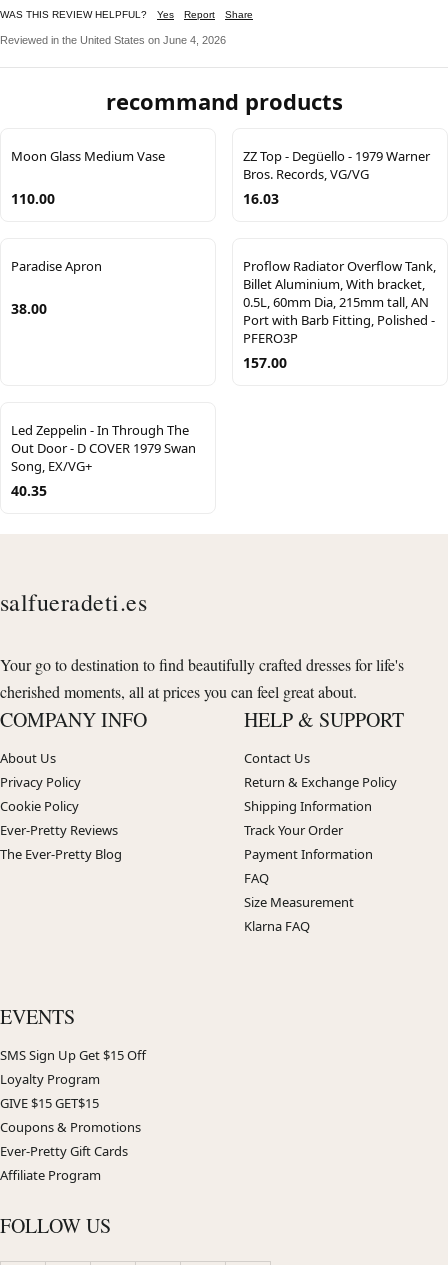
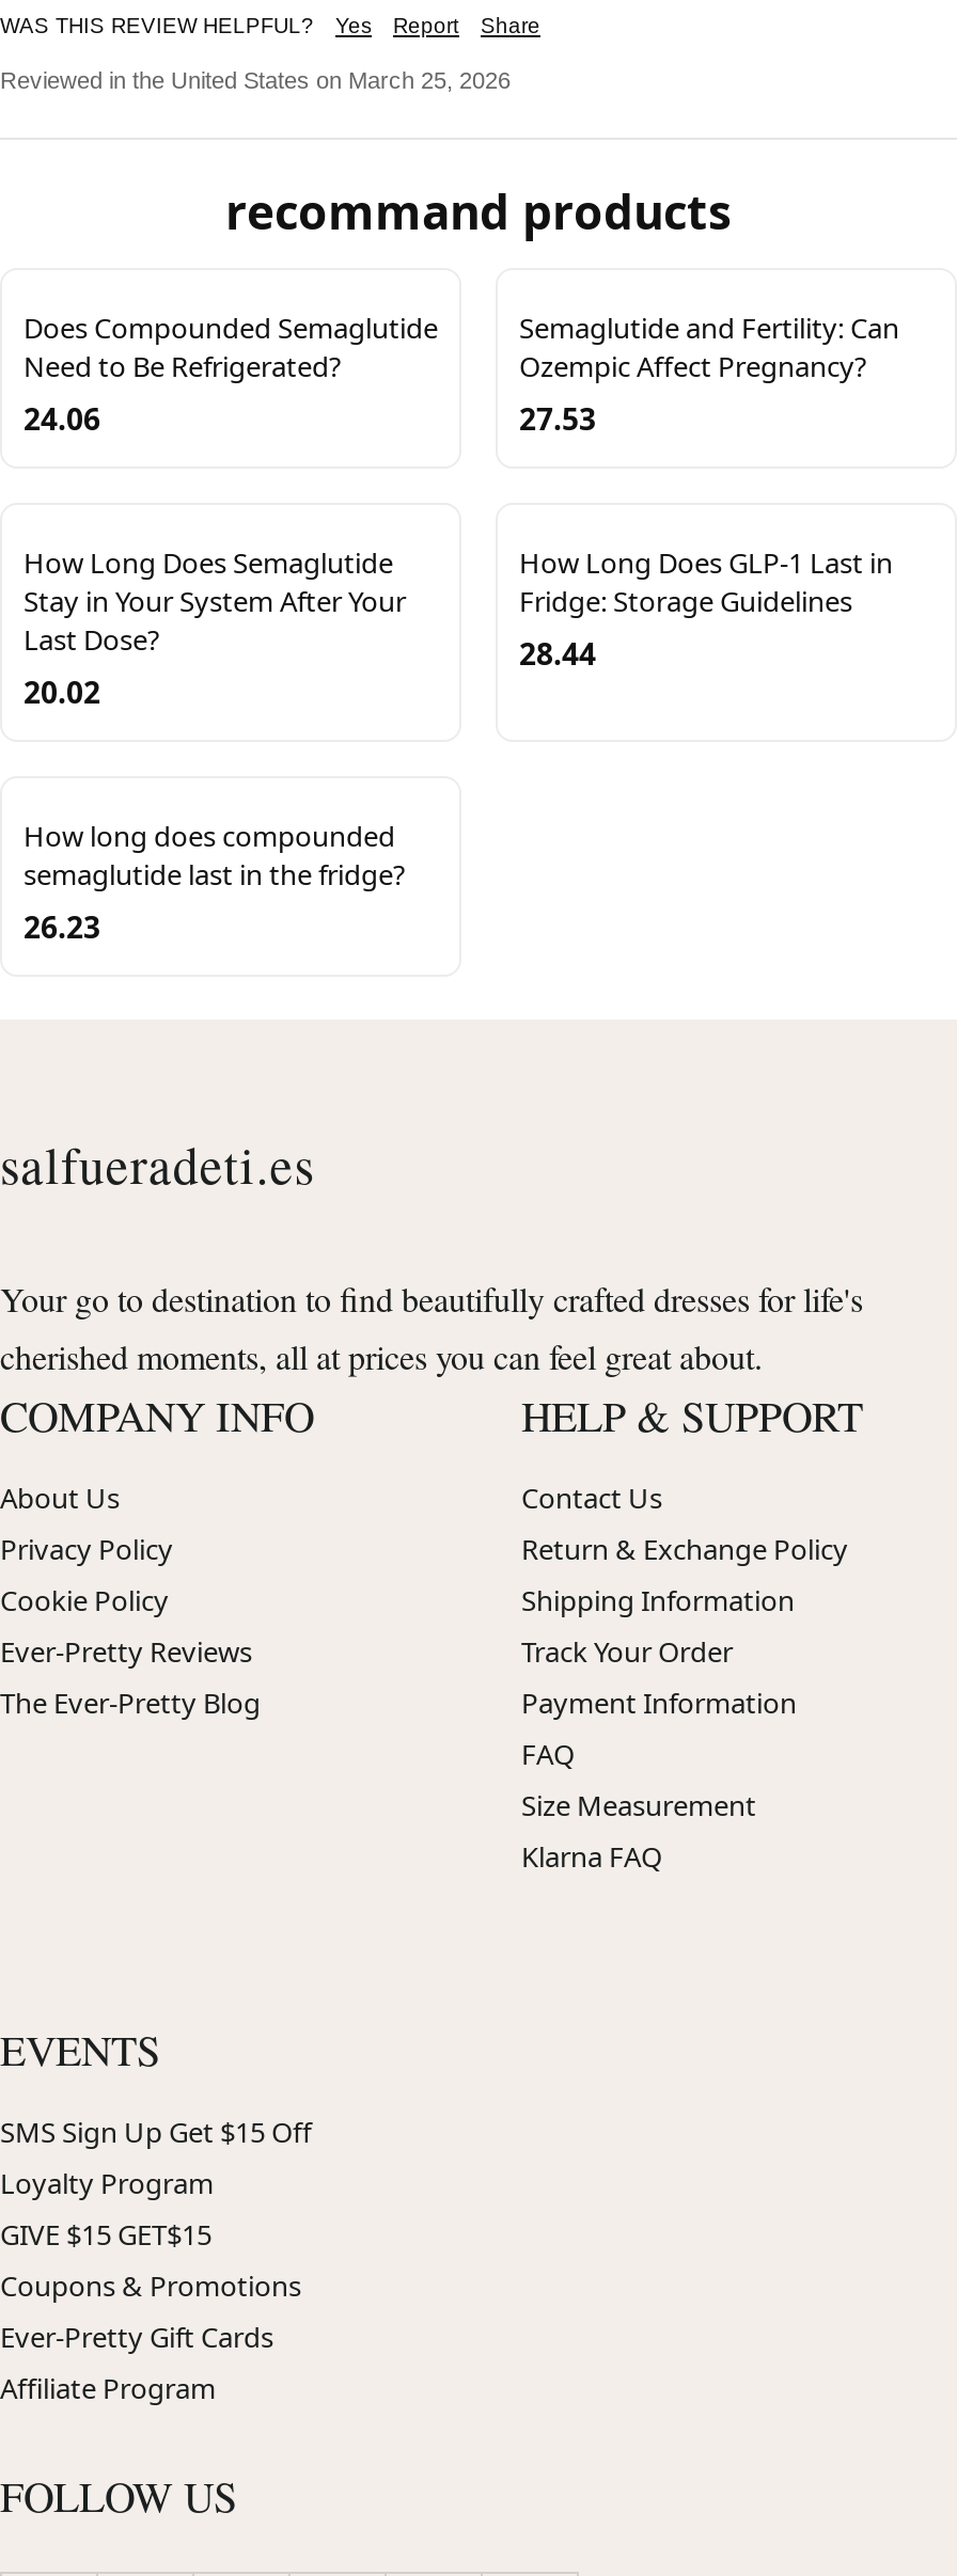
- Reviewed in the United States on June 4, 2026
+ Reviewed in the United States on March 25, 2026

- Moon Glass Medium Vase
- 110.00
+ Does Compounded Semaglutide
+ Need to Be Refrigerated?
+ 24.06

- ZZ Top - Degüello - 1979 Warner
- Bros. Records, VG/VG
- 16.03
+ Semaglutide and Fertility: Can
+ Ozempic Affect Pregnancy?
+ 27.53

- Paradise Apron
- 38.00
+ How Long Does Semaglutide
+ Stay in Your System After Your
+ Last Dose?
+ 20.02

- Proflow Radiator Overflow Tank,
- Billet Aluminium, With bracket,
- 0.5L, 60mm Dia, 215mm tall, AN
- Port with Barb Fitting, Polished -
- PFERO3P
- 157.00
+ How Long Does GLP-1 Last in
+ Fridge: Storage Guidelines
+ 28.44

- Led Zeppelin - In Through The
- Out Door - D COVER 1979 Swan
- Song, EX/VG+
- 40.35
+ How long does compounded
+ semaglutide last in the fridge?
+ 26.23
